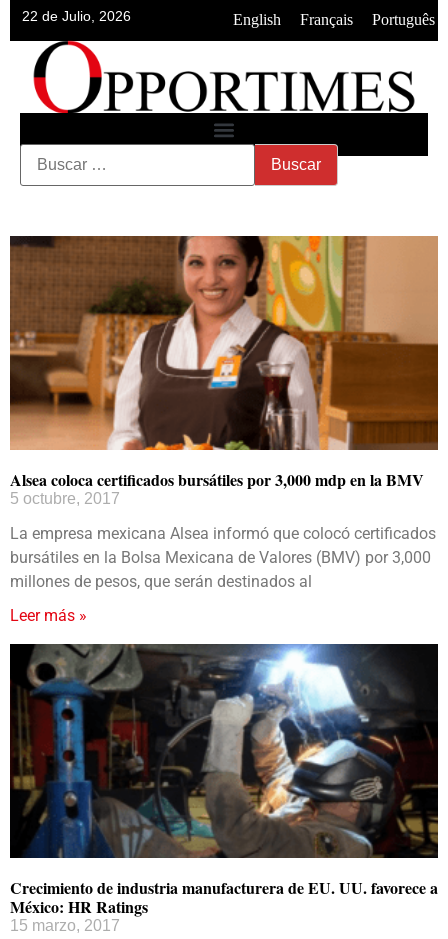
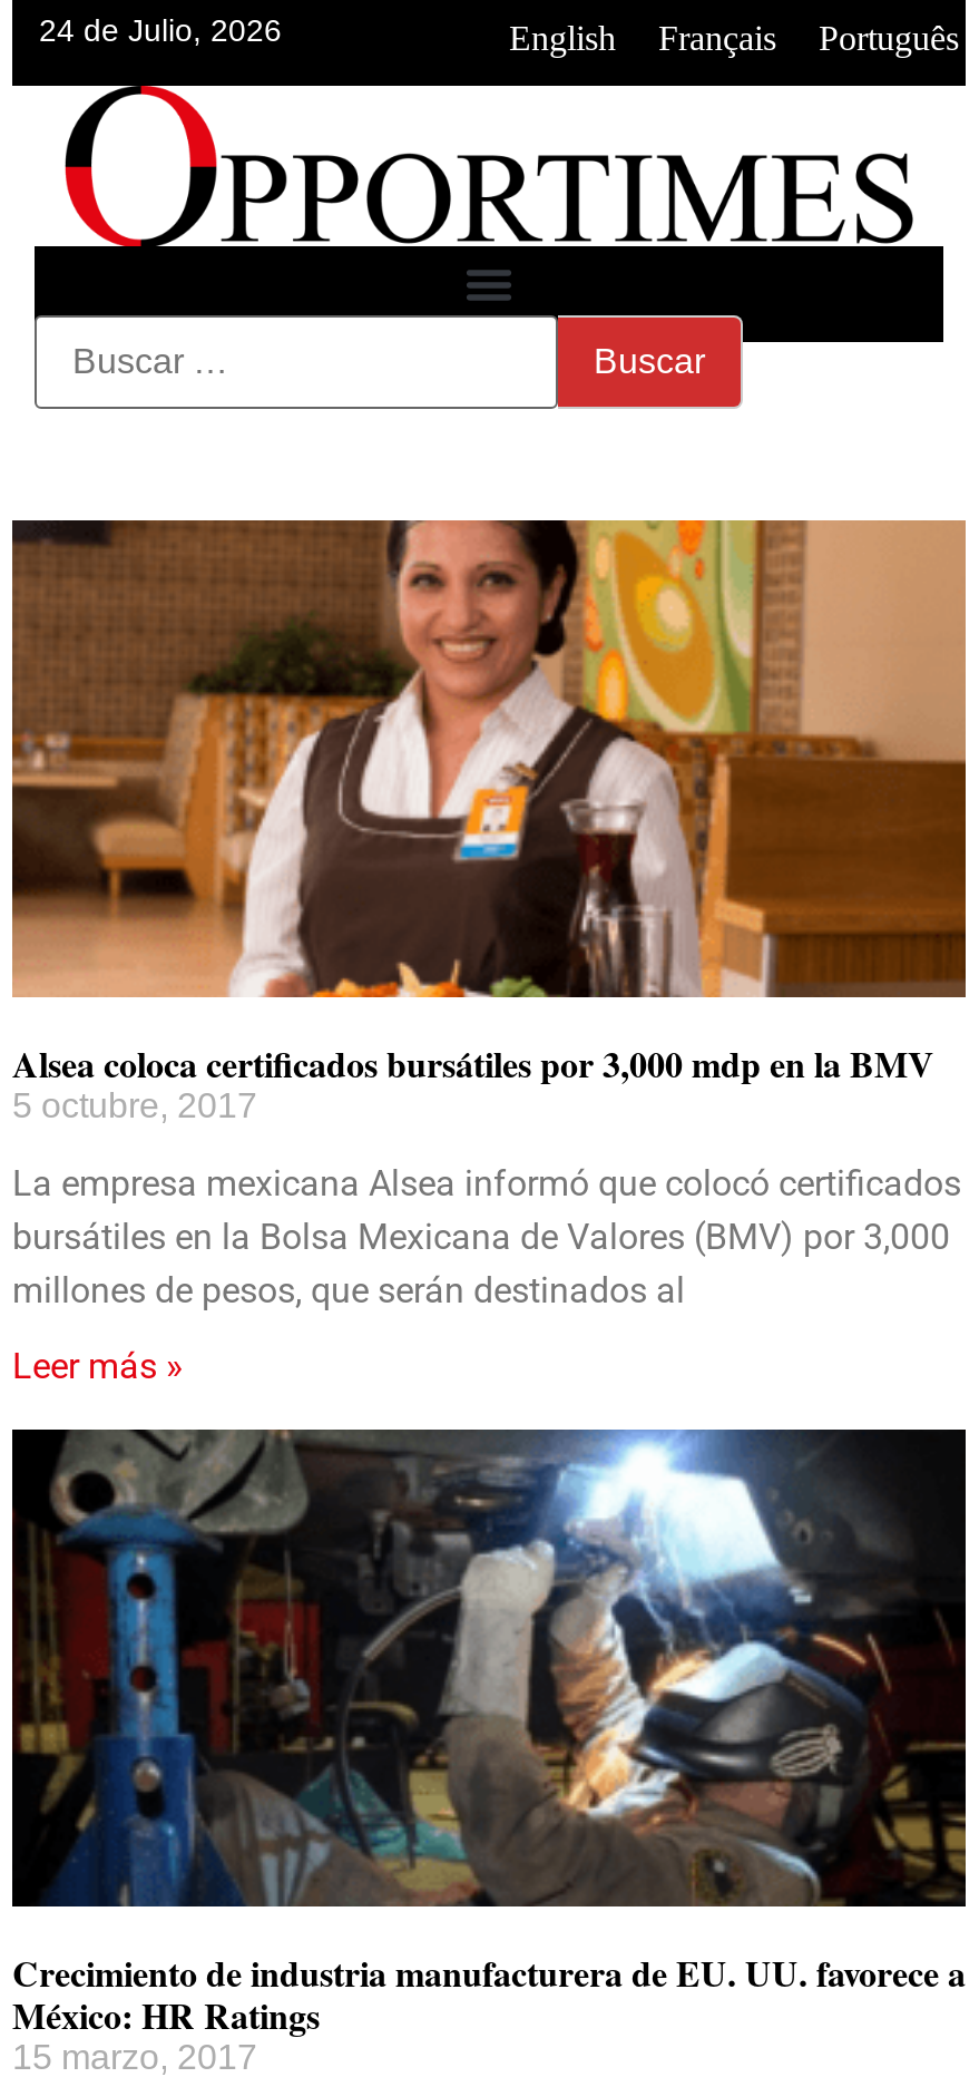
- 22 de Julio, 2026
+ 24 de Julio, 2026
